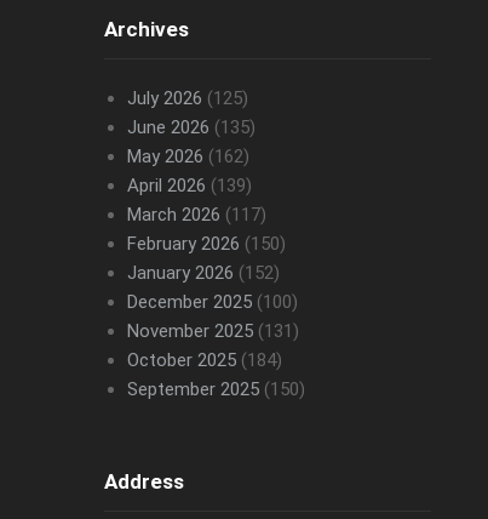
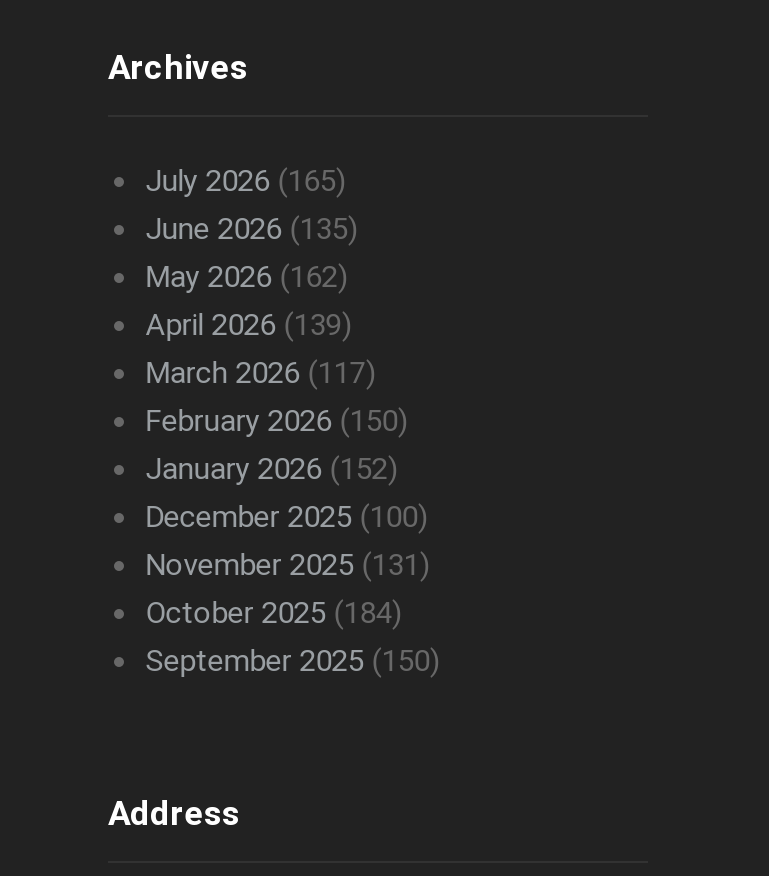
- July 2026 (125)
+ July 2026 (165)
